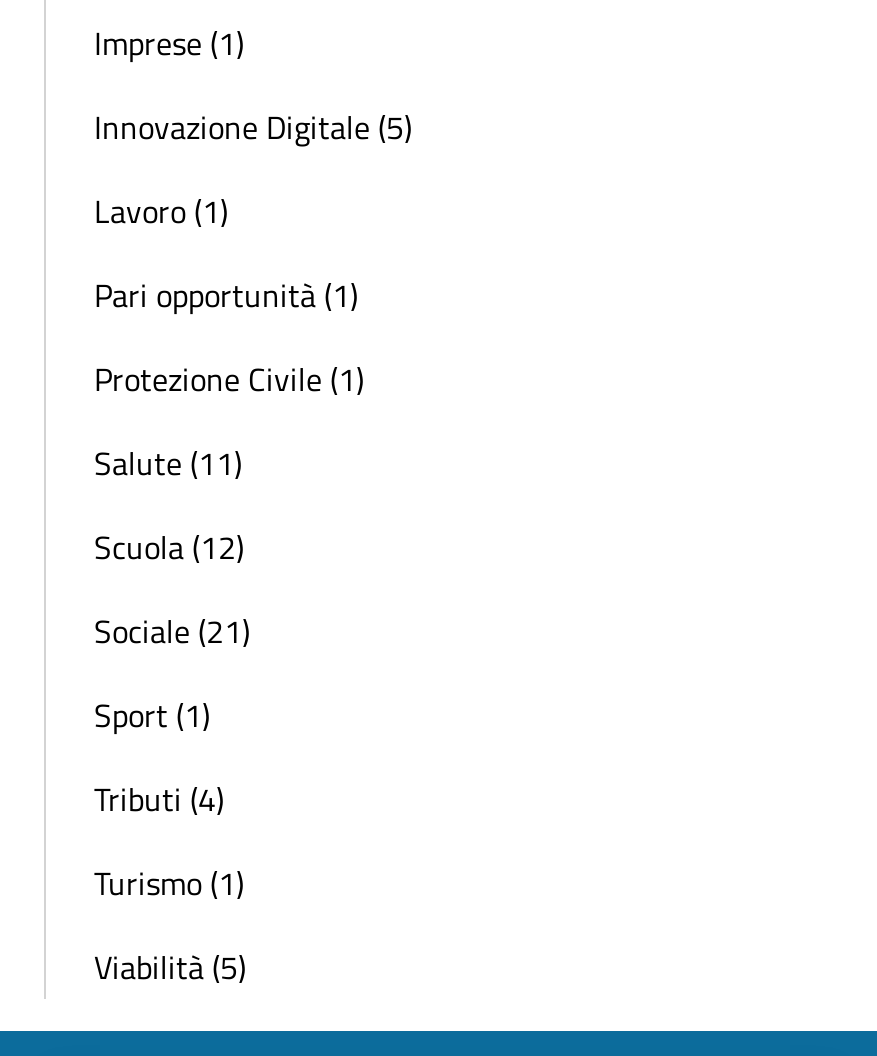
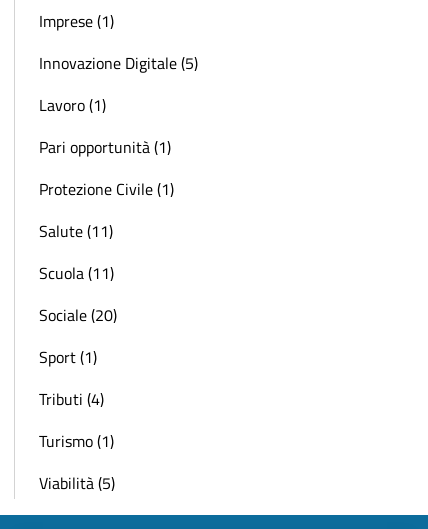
- Scuola (12)
+ Scuola (11)

- Sociale (21)
+ Sociale (20)
